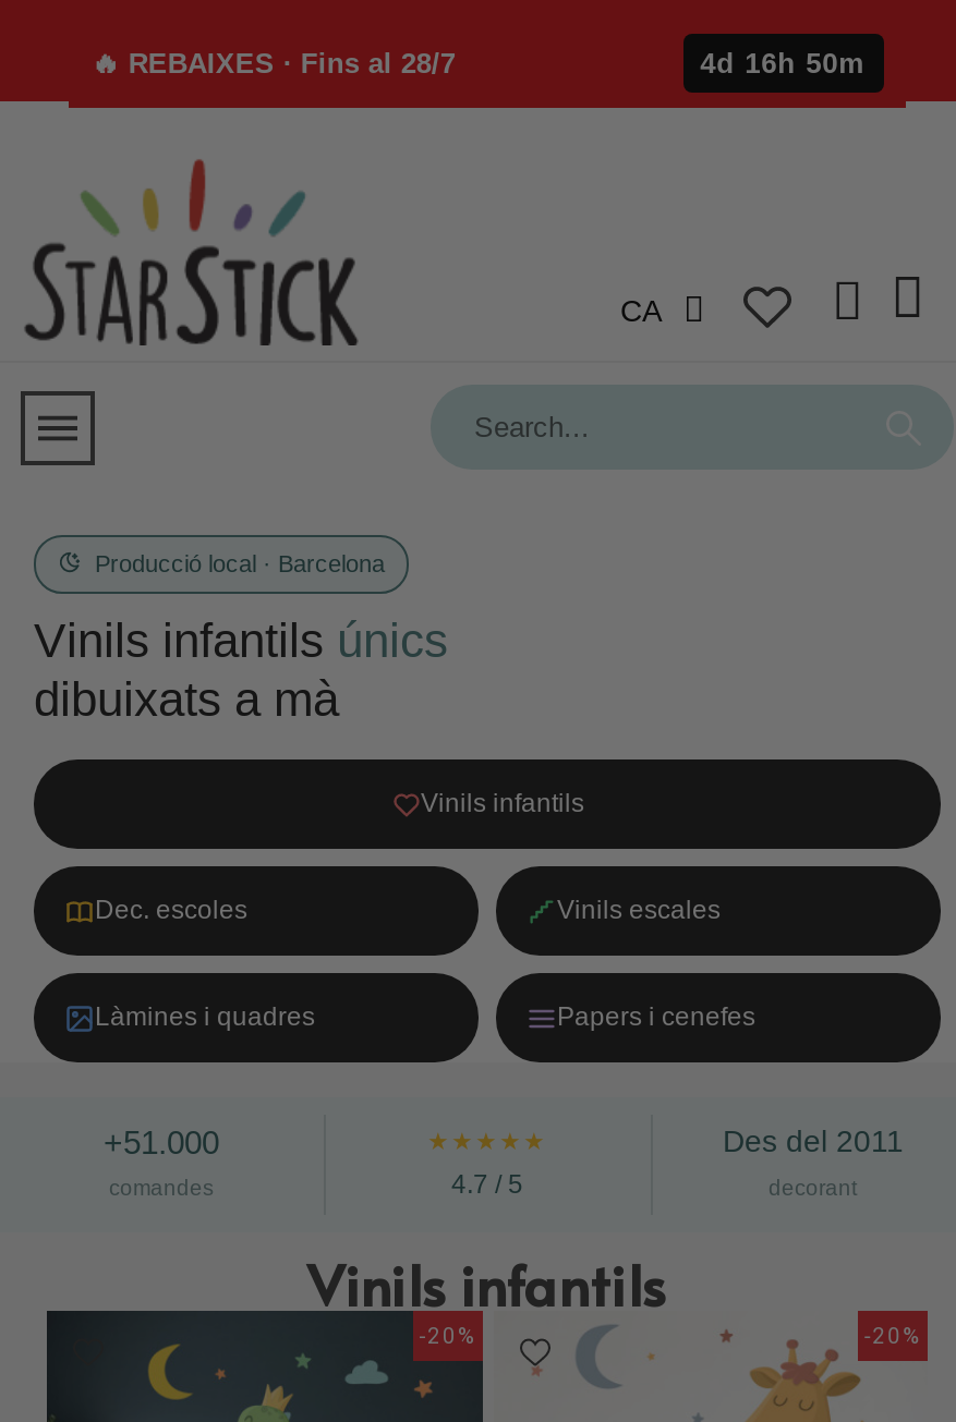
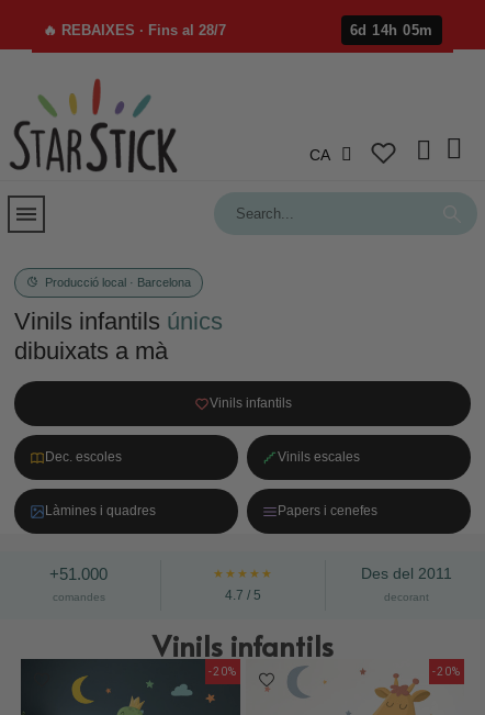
- 4d 16h 50m
+ 6d 14h 05m
